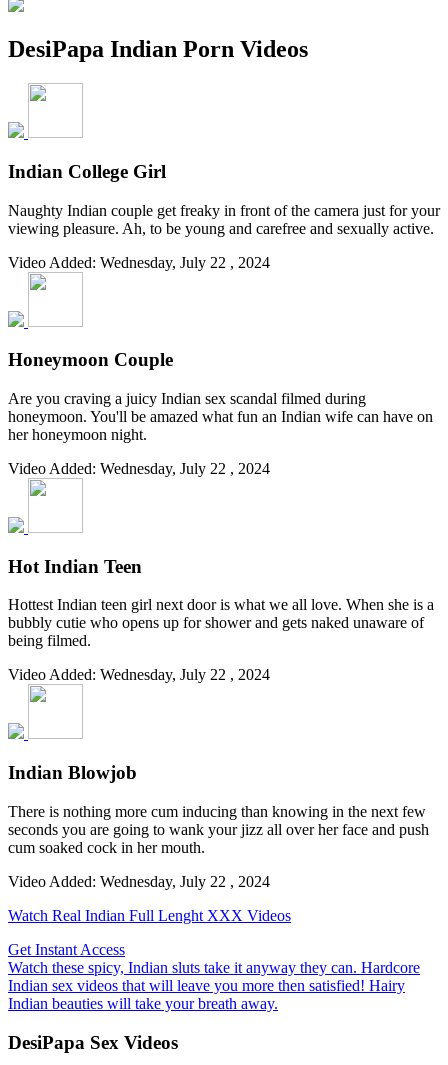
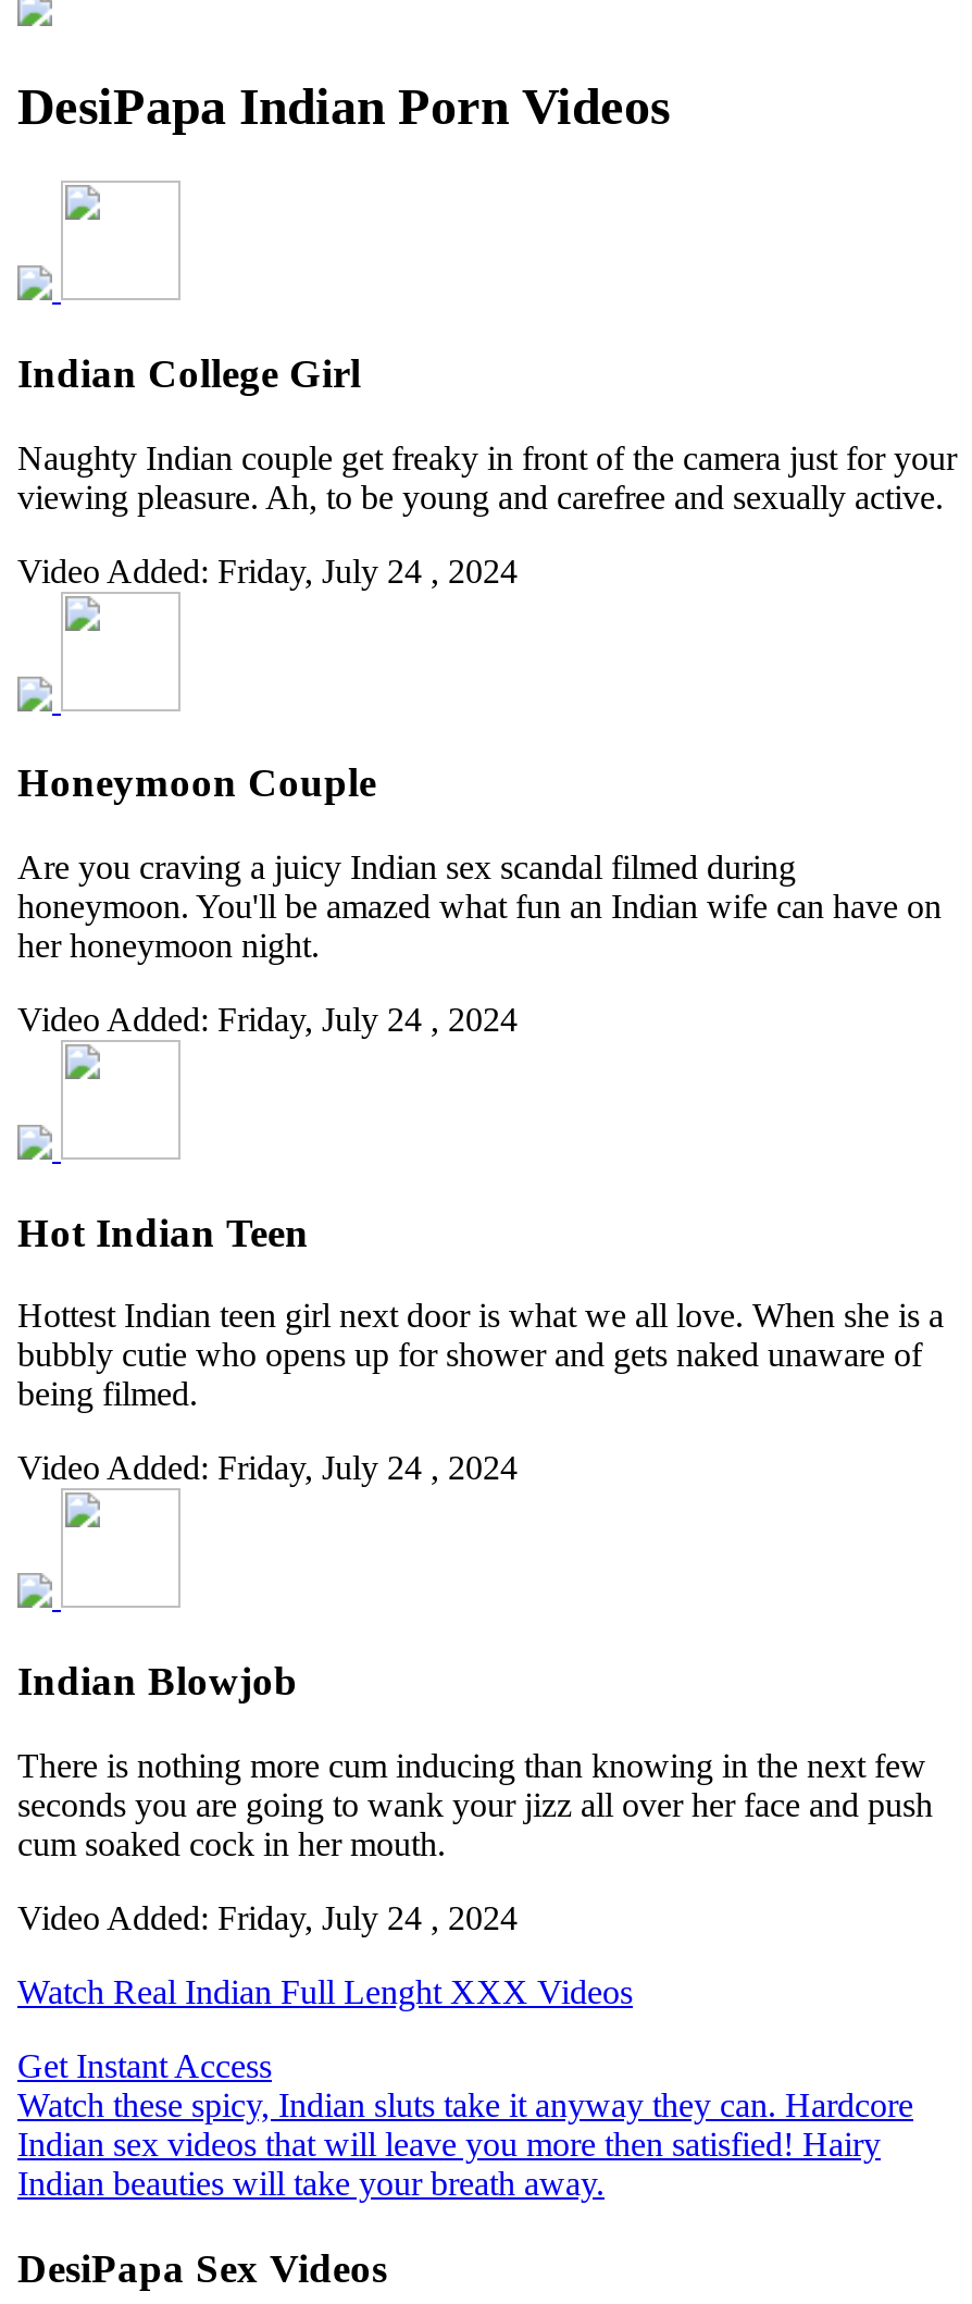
- Video Added: Wednesday, July 22 , 2024
+ Video Added: Friday, July 24 , 2024

- Video Added: Wednesday, July 22 , 2024
+ Video Added: Friday, July 24 , 2024

- Video Added: Wednesday, July 22 , 2024
+ Video Added: Friday, July 24 , 2024

- Video Added: Wednesday, July 22 , 2024
+ Video Added: Friday, July 24 , 2024
